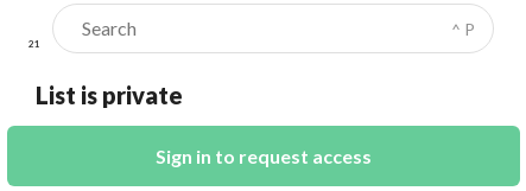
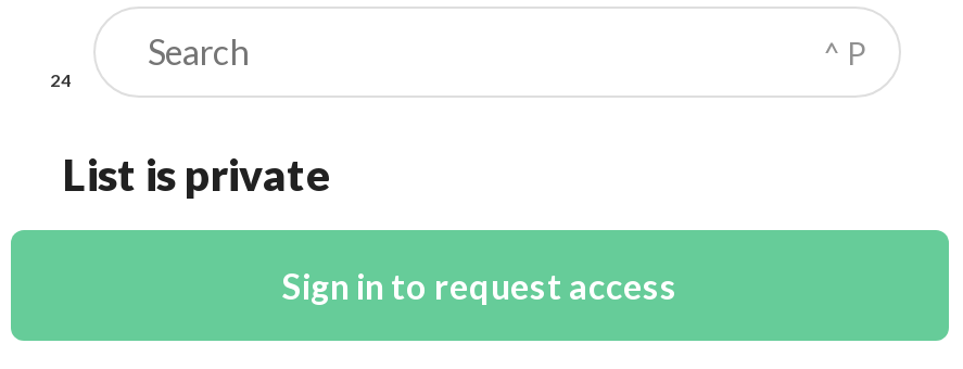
- 21
+ 24
